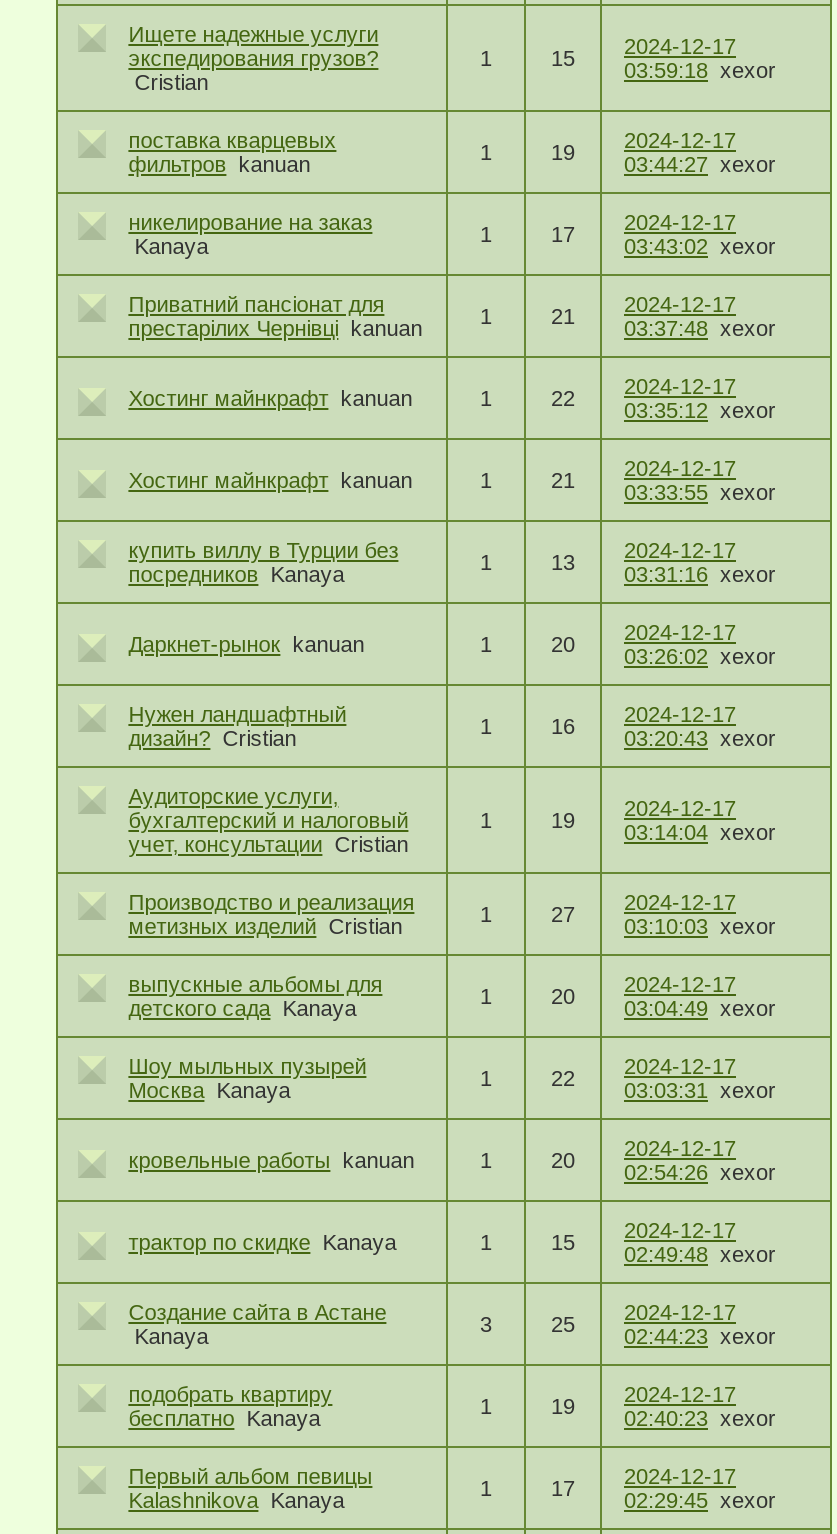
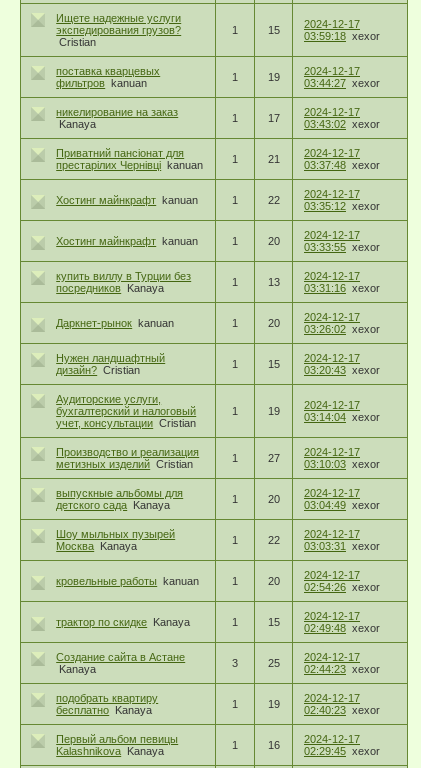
- 21
+ 20

- 16
+ 15

- 17
+ 16
